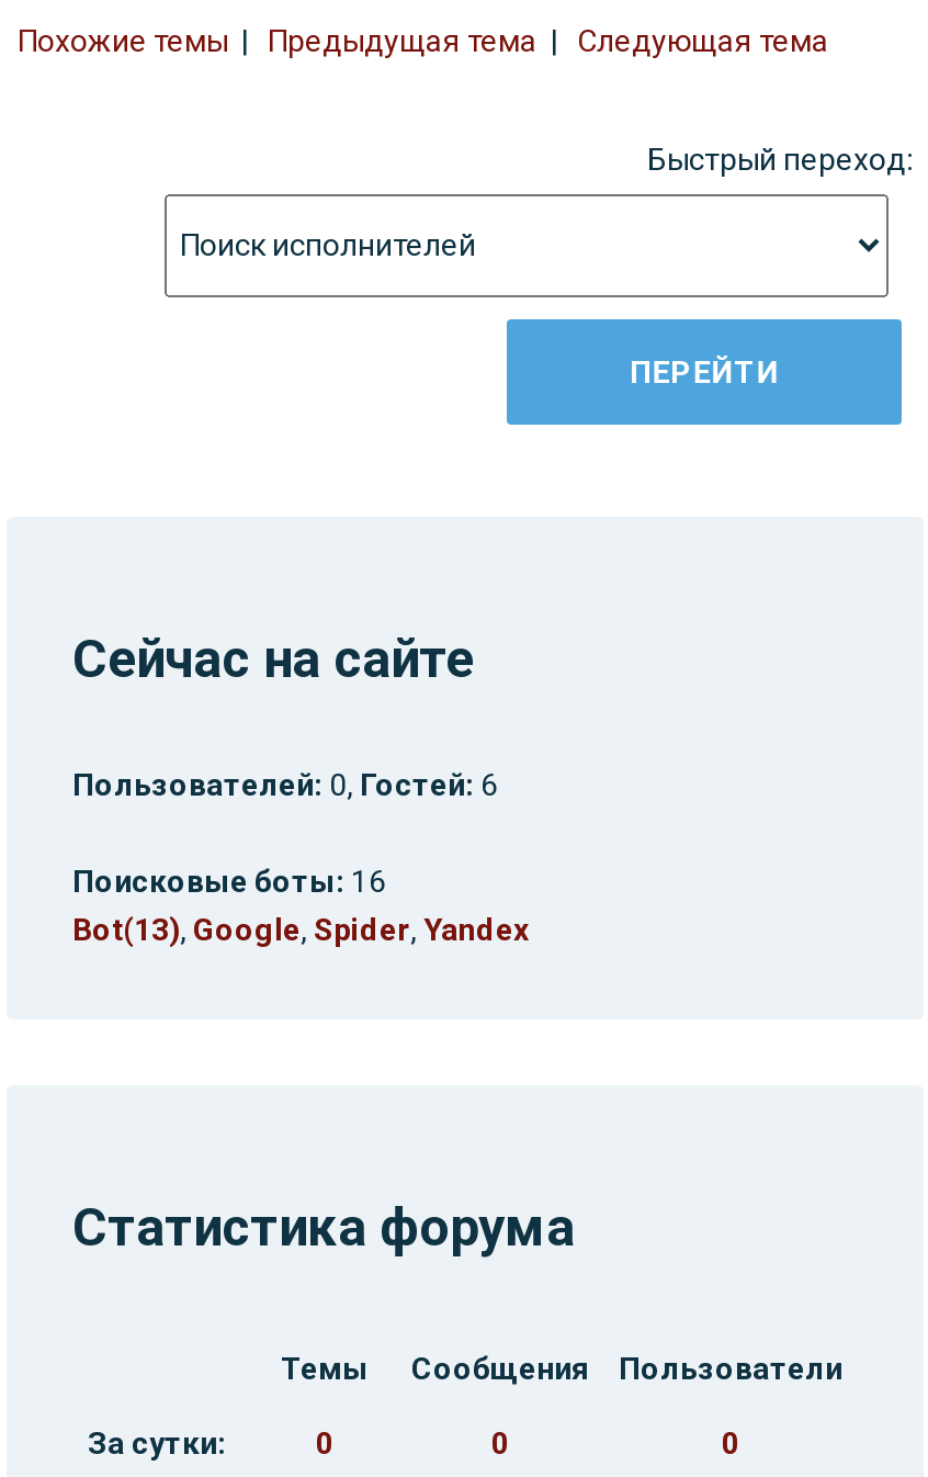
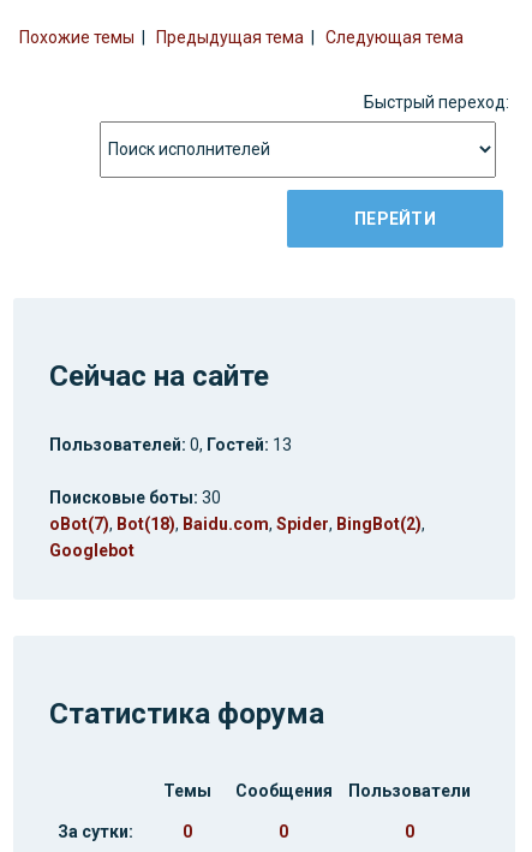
- Пользователей: 0, Гостей: 6
+ Пользователей: 0, Гостей: 13

- Поисковые боты: 16
- Bot(13), Google, Spider, Yandex
+ Поисковые боты: 30
+ oBot(7), Bot(18), Baidu.com, Spider, BingBot(2),
+ Googlebot
